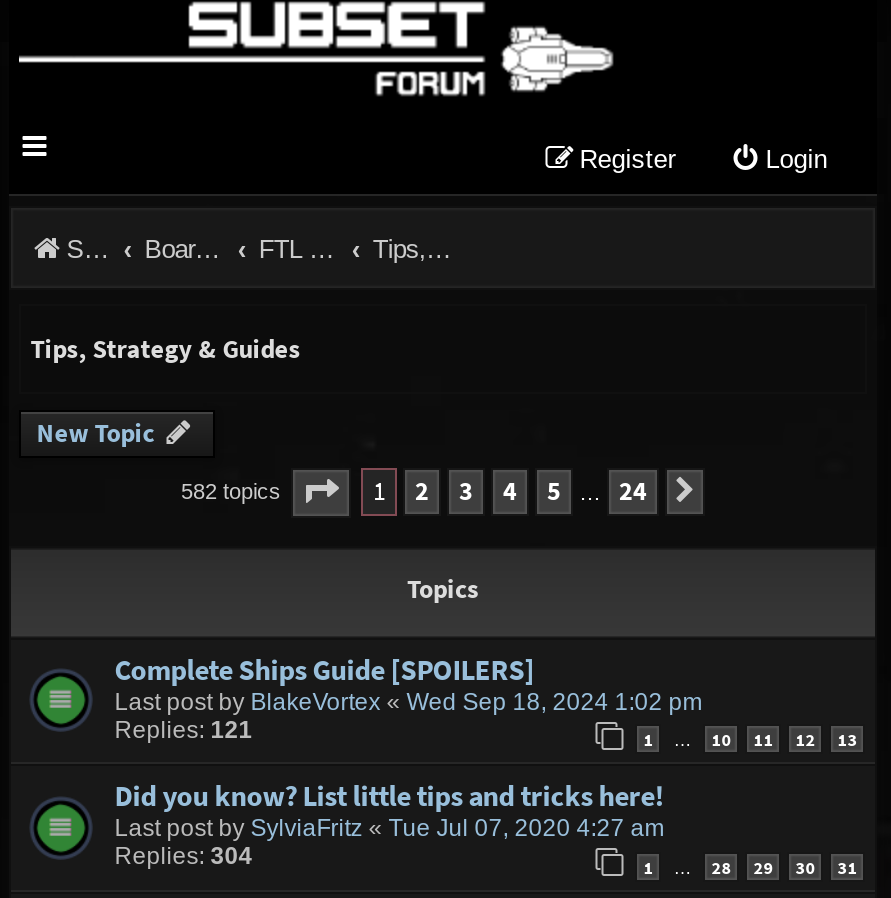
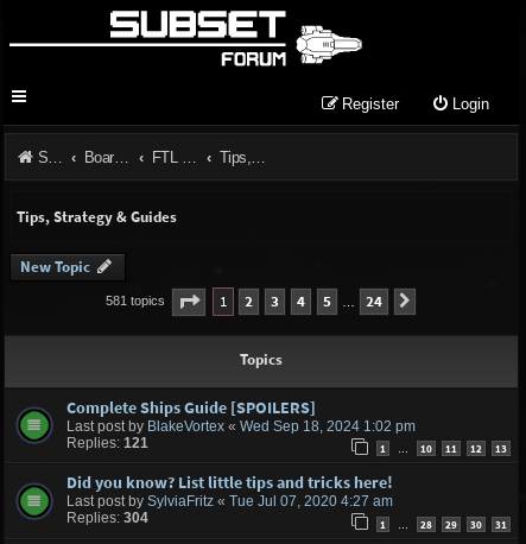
- 582 topics
+ 581 topics
